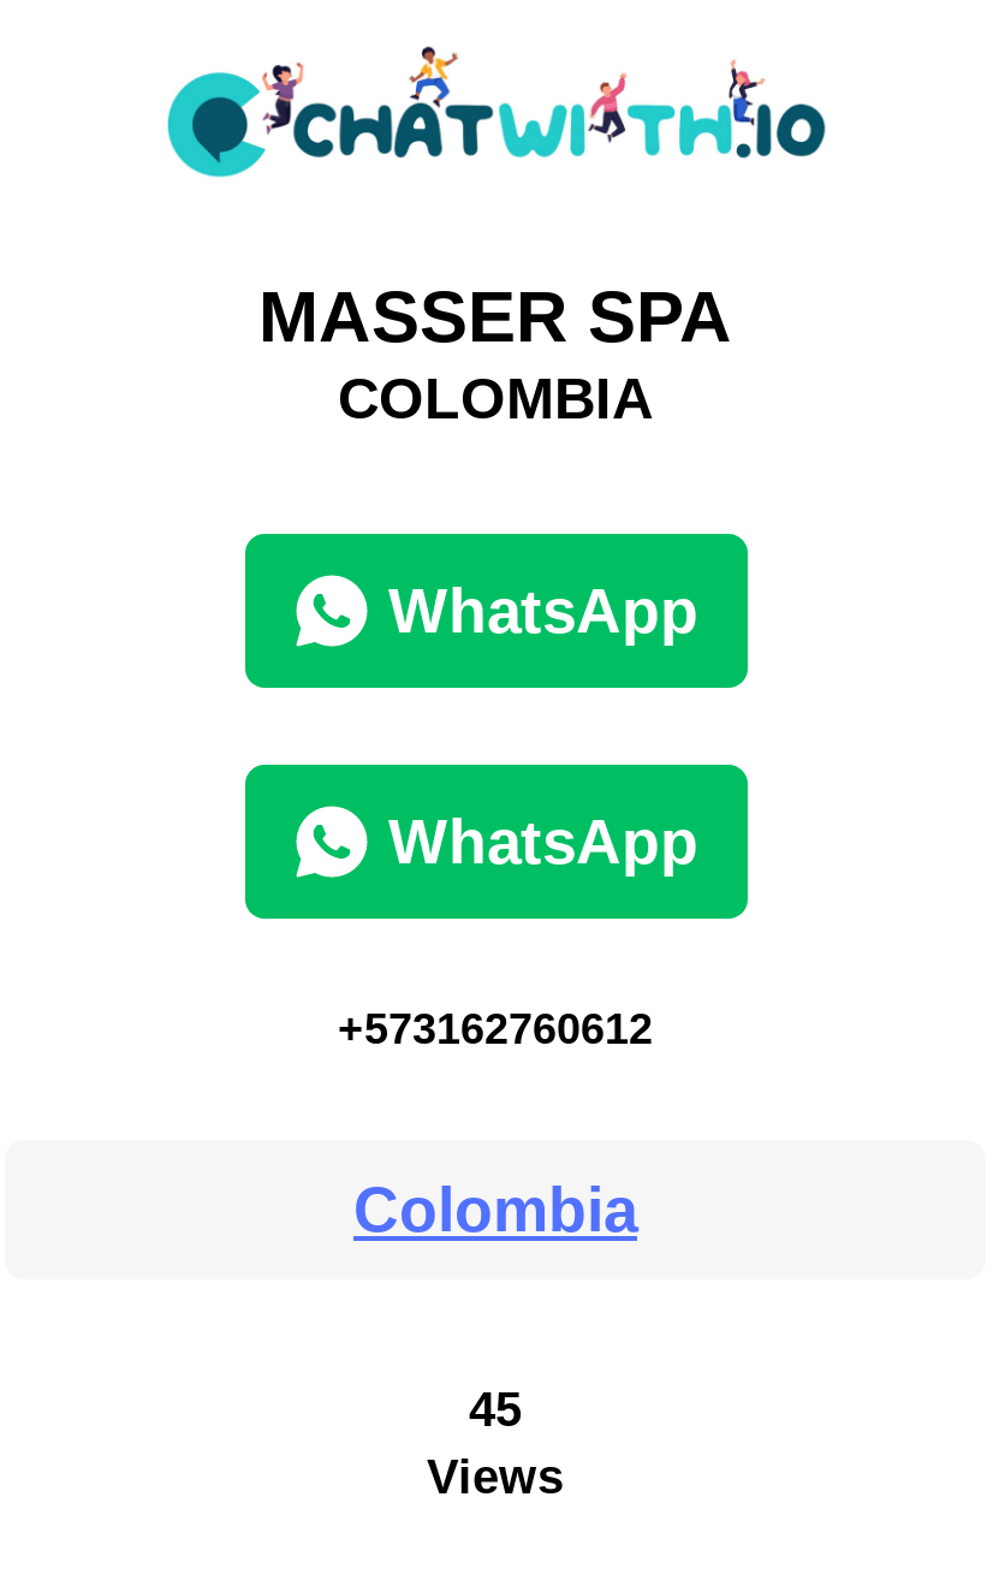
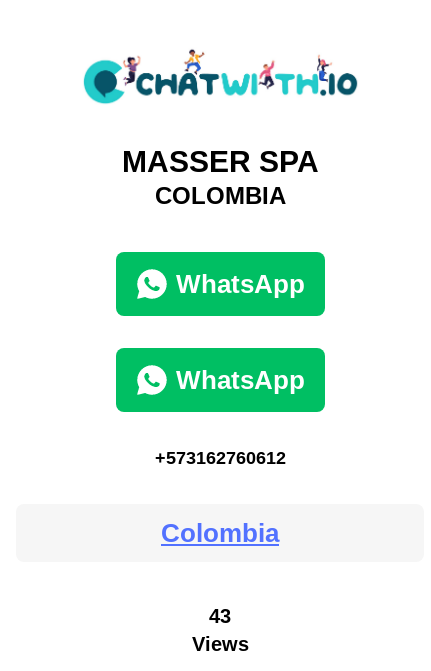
- 45
+ 43
